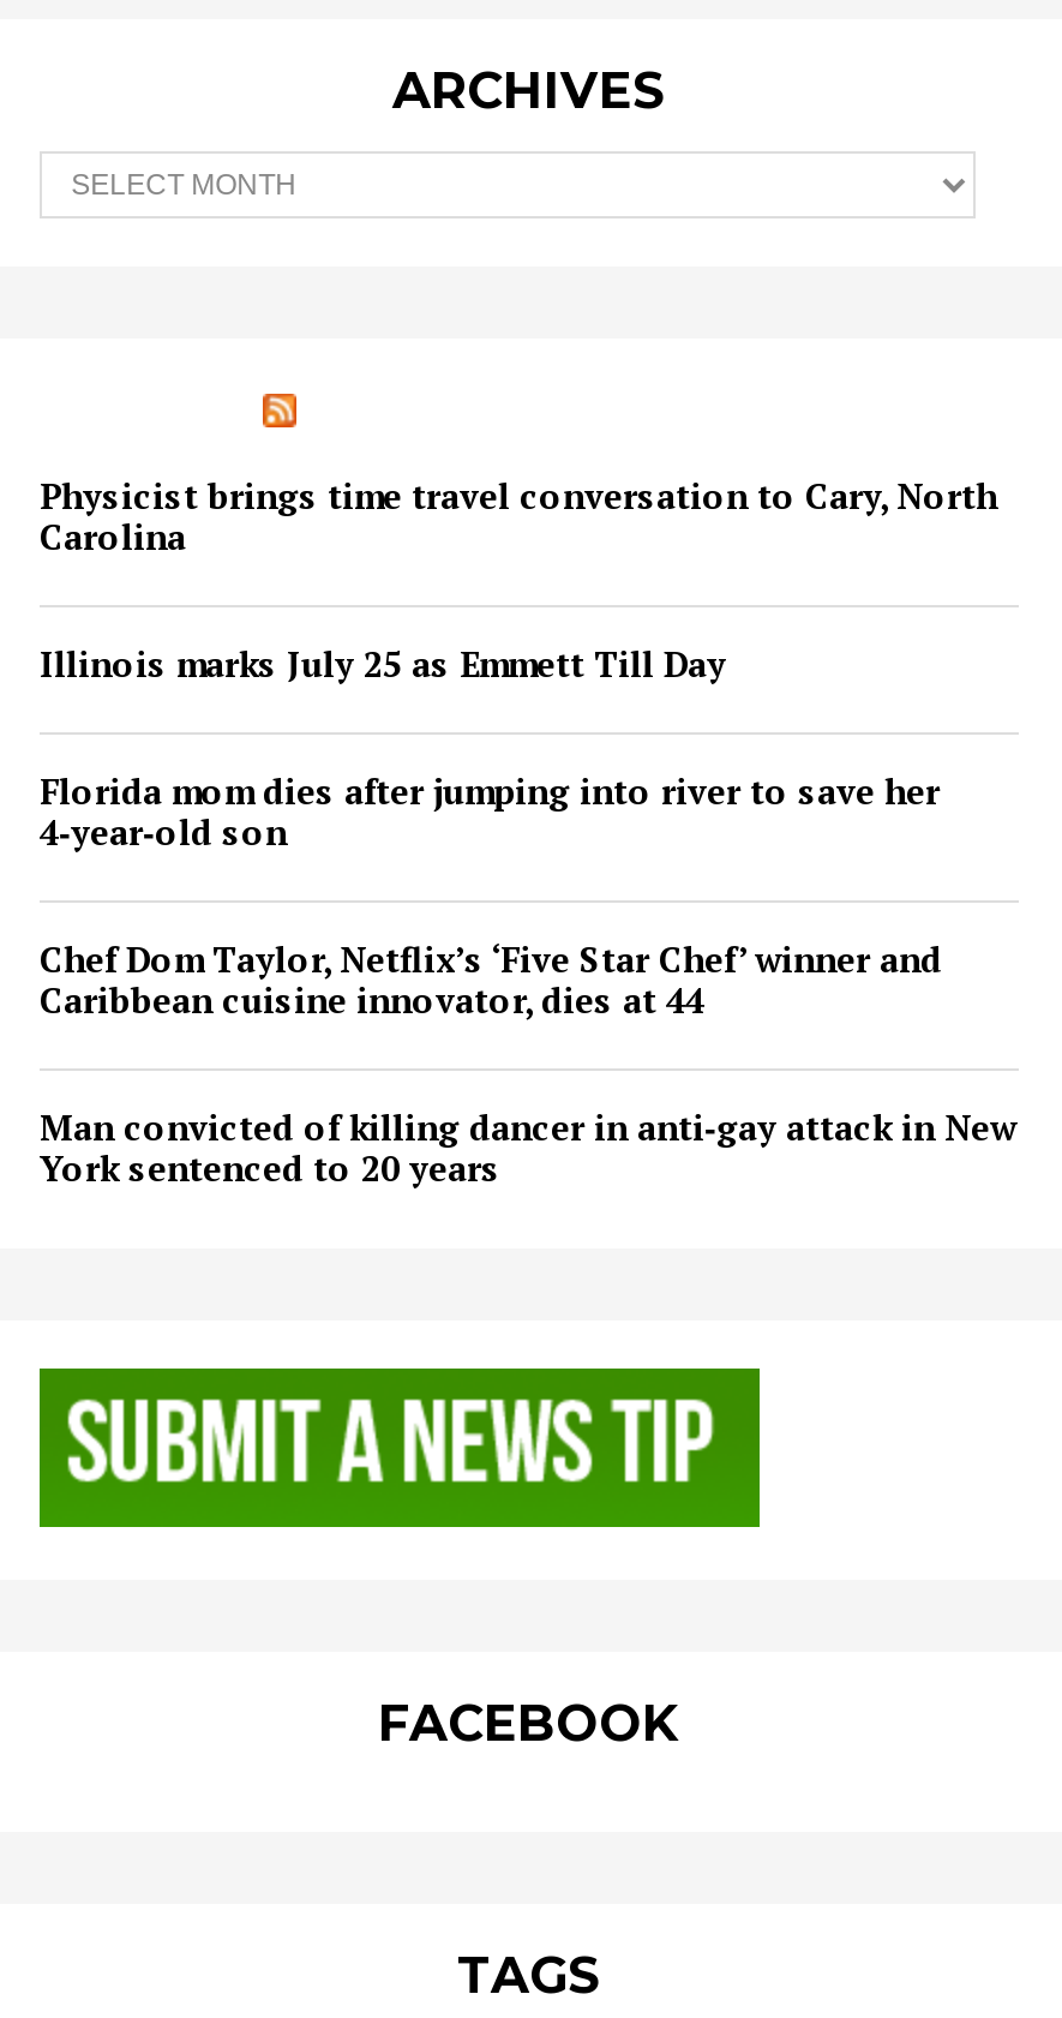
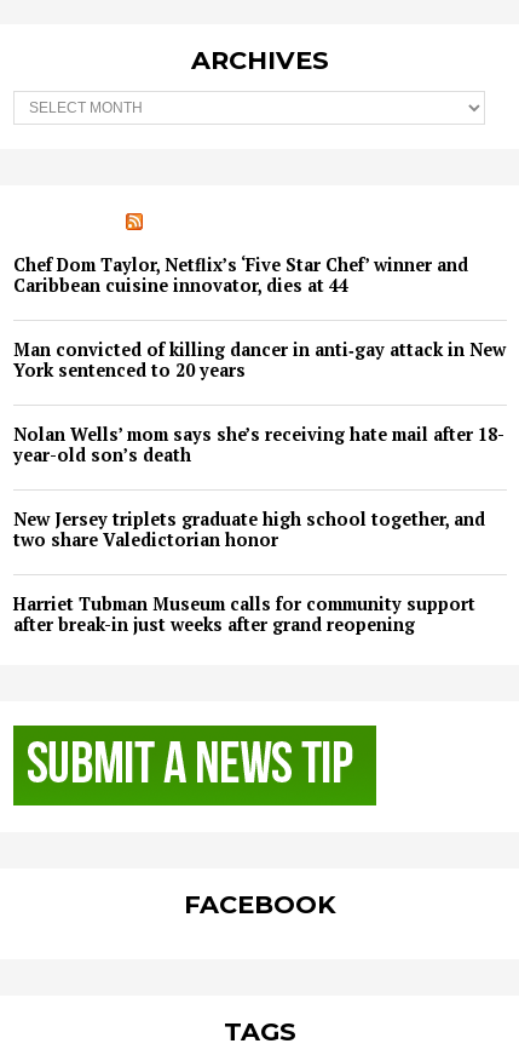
- Physicist brings time travel conversation to Cary, North
- Carolina
- Illinois marks July 25 as Emmett Till Day
- Florida mom dies after jumping into river to save her
- 4‑year‑old son

moved up: Chef Dom Taylor, Netflix’s ‘Five Star Chef’ winner and | Caribbean cuisine innovator, dies at 44 | Man convicted of killing dancer in anti‑gay attack in New | York sentenced to 20 years

+ Nolan Wells’ mom says she’s receiving hate mail after 18-
+ year-old son’s death
+ New Jersey triplets graduate high school together, and
+ two share Valedictorian honor
+ Harriet Tubman Museum calls for community support
+ after break-in just weeks after grand reopening
